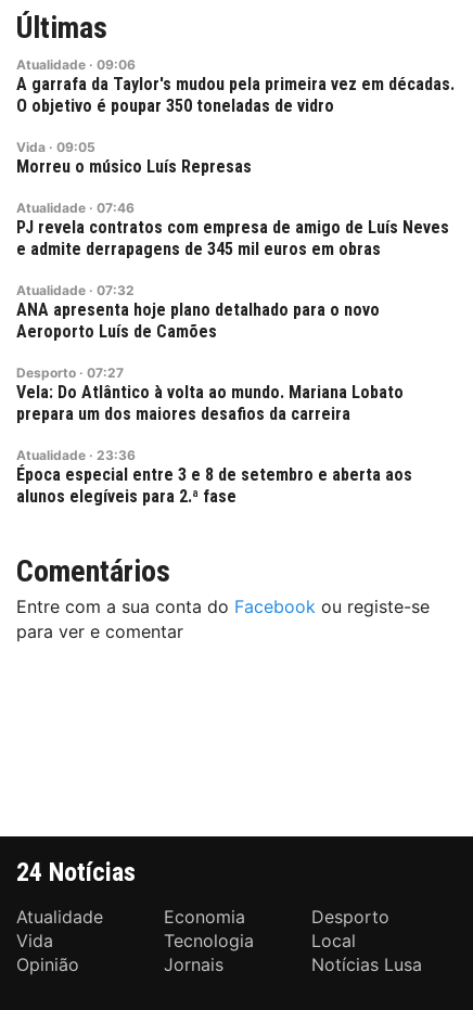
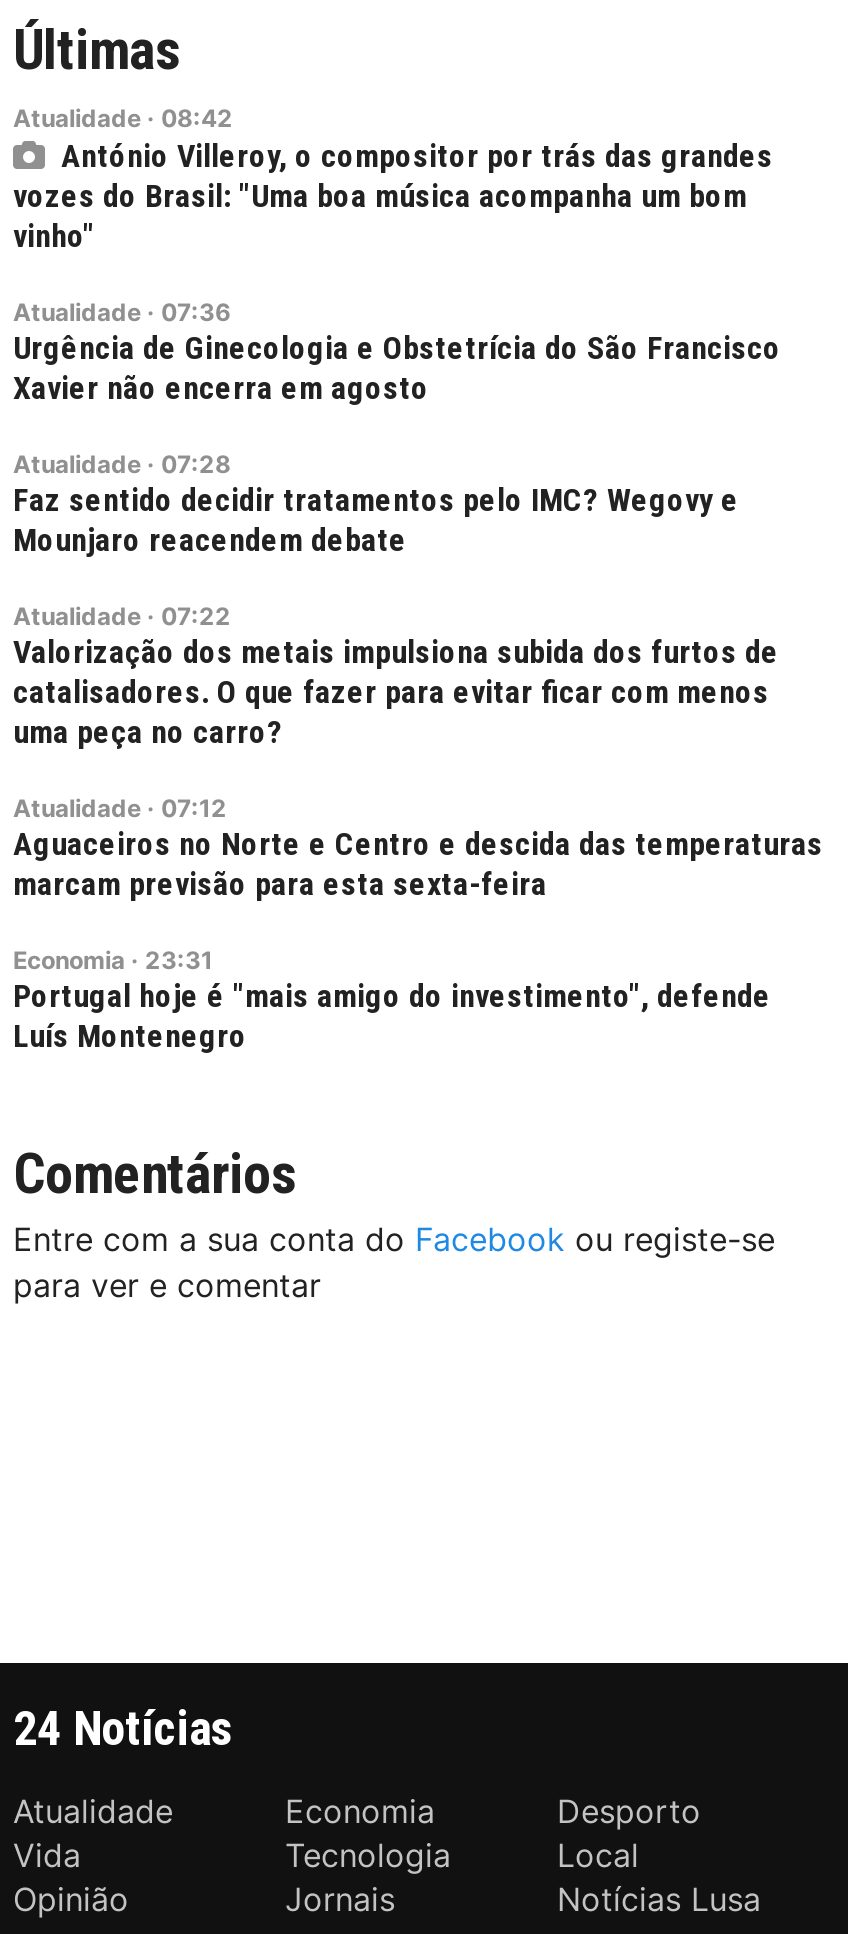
- Atualidade · 09:06
- A garrafa da Taylor's mudou pela primeira vez em décadas.
- O objetivo é poupar 350 toneladas de vidro
+ Atualidade · 08:42
+ António Villeroy, o compositor por trás das grandes
+ vozes do Brasil: "Uma boa música acompanha um bom
+ vinho"

- Vida · 09:05
- Morreu o músico Luís Represas
+ Atualidade · 07:36
+ Urgência de Ginecologia e Obstetrícia do São Francisco
+ Xavier não encerra em agosto

- Atualidade · 07:46
- PJ revela contratos com empresa de amigo de Luís Neves
- e admite derrapagens de 345 mil euros em obras
+ Atualidade · 07:28
+ Faz sentido decidir tratamentos pelo IMC? Wegovy e
+ Mounjaro reacendem debate

- Atualidade · 07:32
- ANA apresenta hoje plano detalhado para o novo
- Aeroporto Luís de Camões
+ Atualidade · 07:22
+ Valorização dos metais impulsiona subida dos furtos de
+ catalisadores. O que fazer para evitar ficar com menos
+ uma peça no carro?

- Desporto · 07:27
- Vela: Do Atlântico à volta ao mundo. Mariana Lobato
- prepara um dos maiores desafios da carreira
+ Atualidade · 07:12
+ Aguaceiros no Norte e Centro e descida das temperaturas
+ marcam previsão para esta sexta-feira

- Atualidade · 23:36
- Época especial entre 3 e 8 de setembro e aberta aos
- alunos elegíveis para 2.ª fase
+ Economia · 23:31
+ Portugal hoje é "mais amigo do investimento", defende
+ Luís Montenegro
